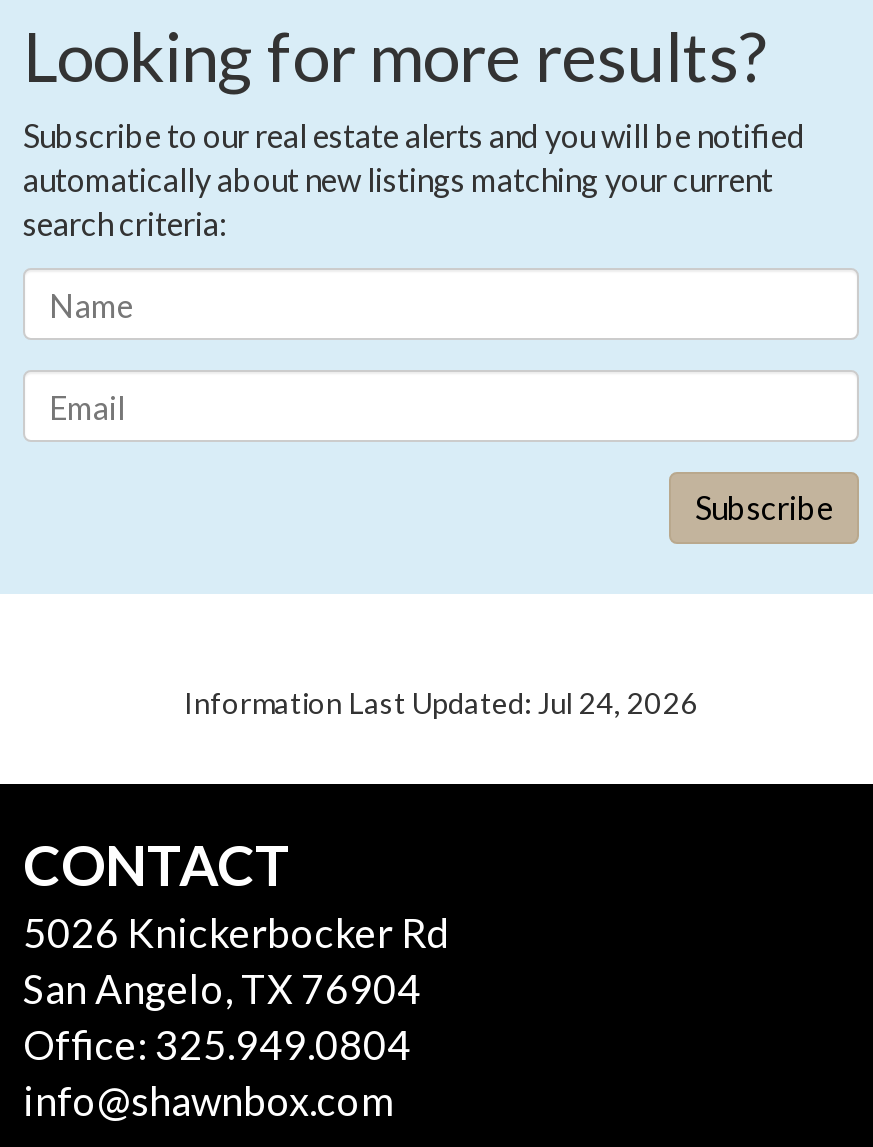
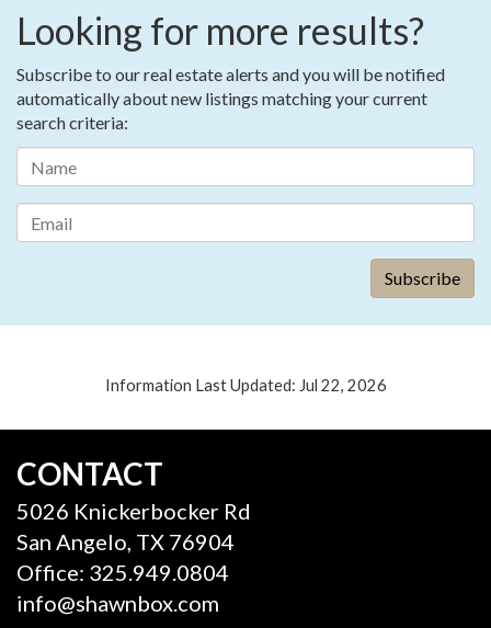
- Information Last Updated: Jul 24, 2026
+ Information Last Updated: Jul 22, 2026
